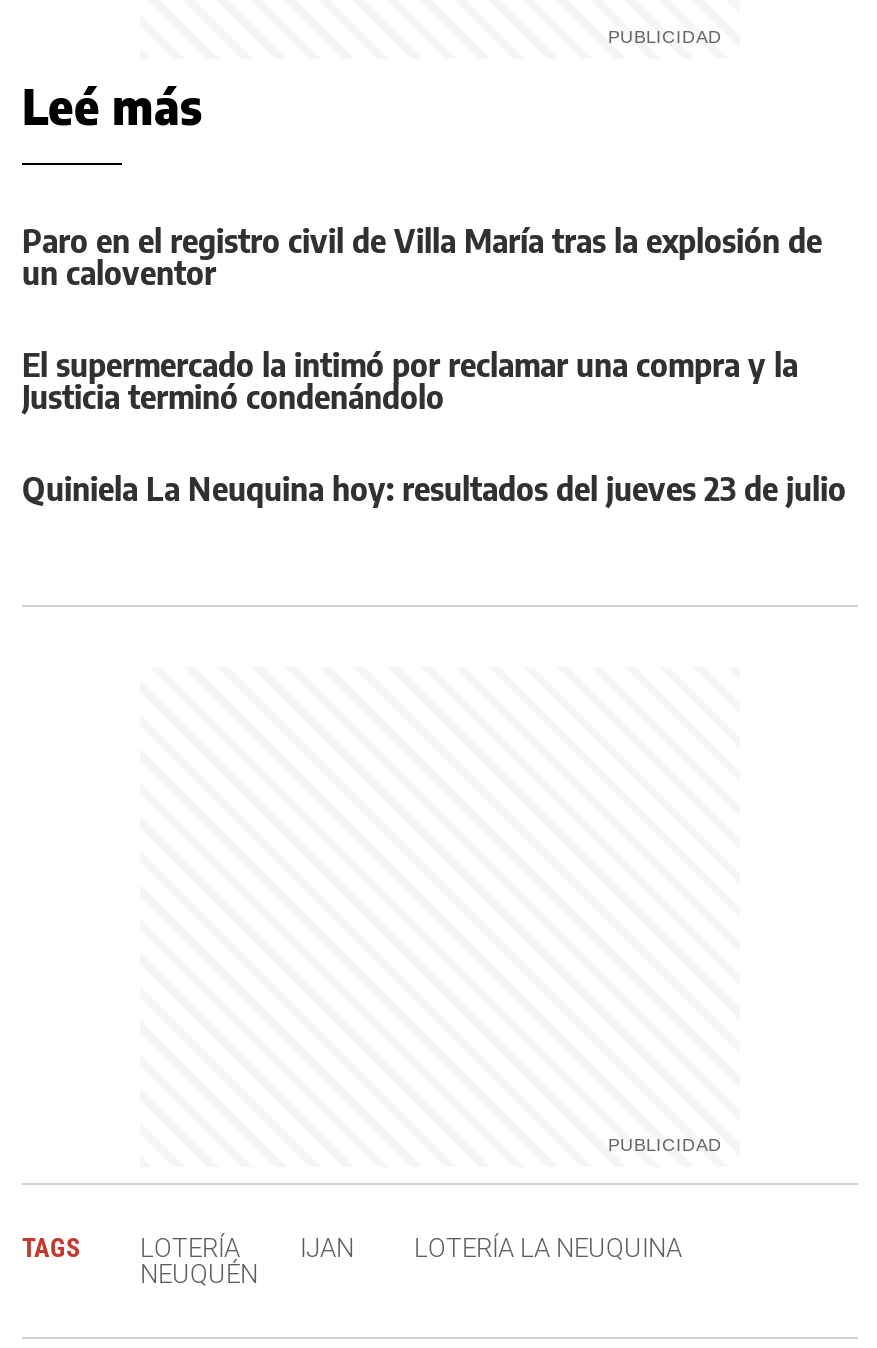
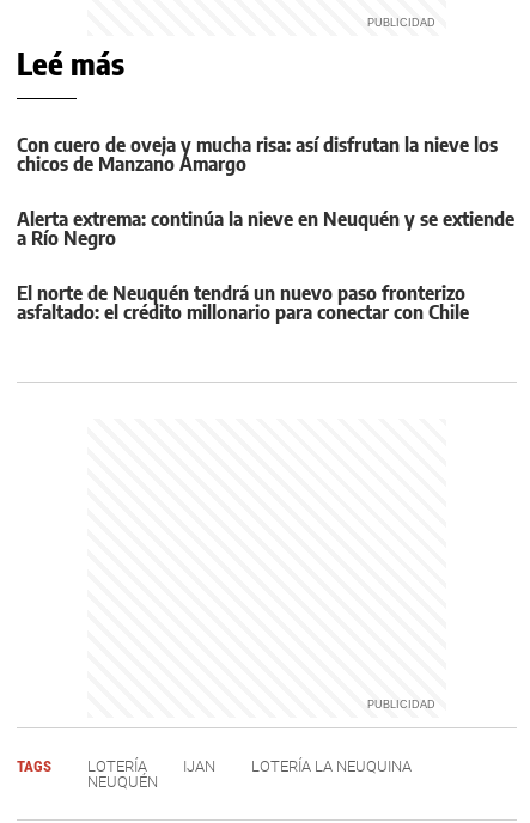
- Paro en el registro civil de Villa María tras la explosión de
- un caloventor
+ Con cuero de oveja y mucha risa: así disfrutan la nieve los
+ chicos de Manzano Amargo

- El supermercado la intimó por reclamar una compra y la
- Justicia terminó condenándolo
+ Alerta extrema: continúa la nieve en Neuquén y se extiende
+ a Río Negro

- Quiniela La Neuquina hoy: resultados del jueves 23 de julio
+ El norte de Neuquén tendrá un nuevo paso fronterizo
+ asfaltado: el crédito millonario para conectar con Chile
